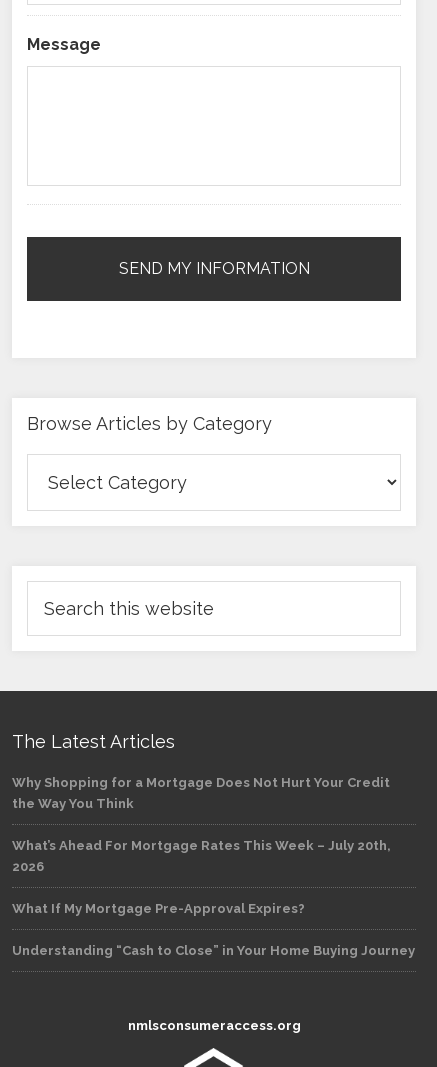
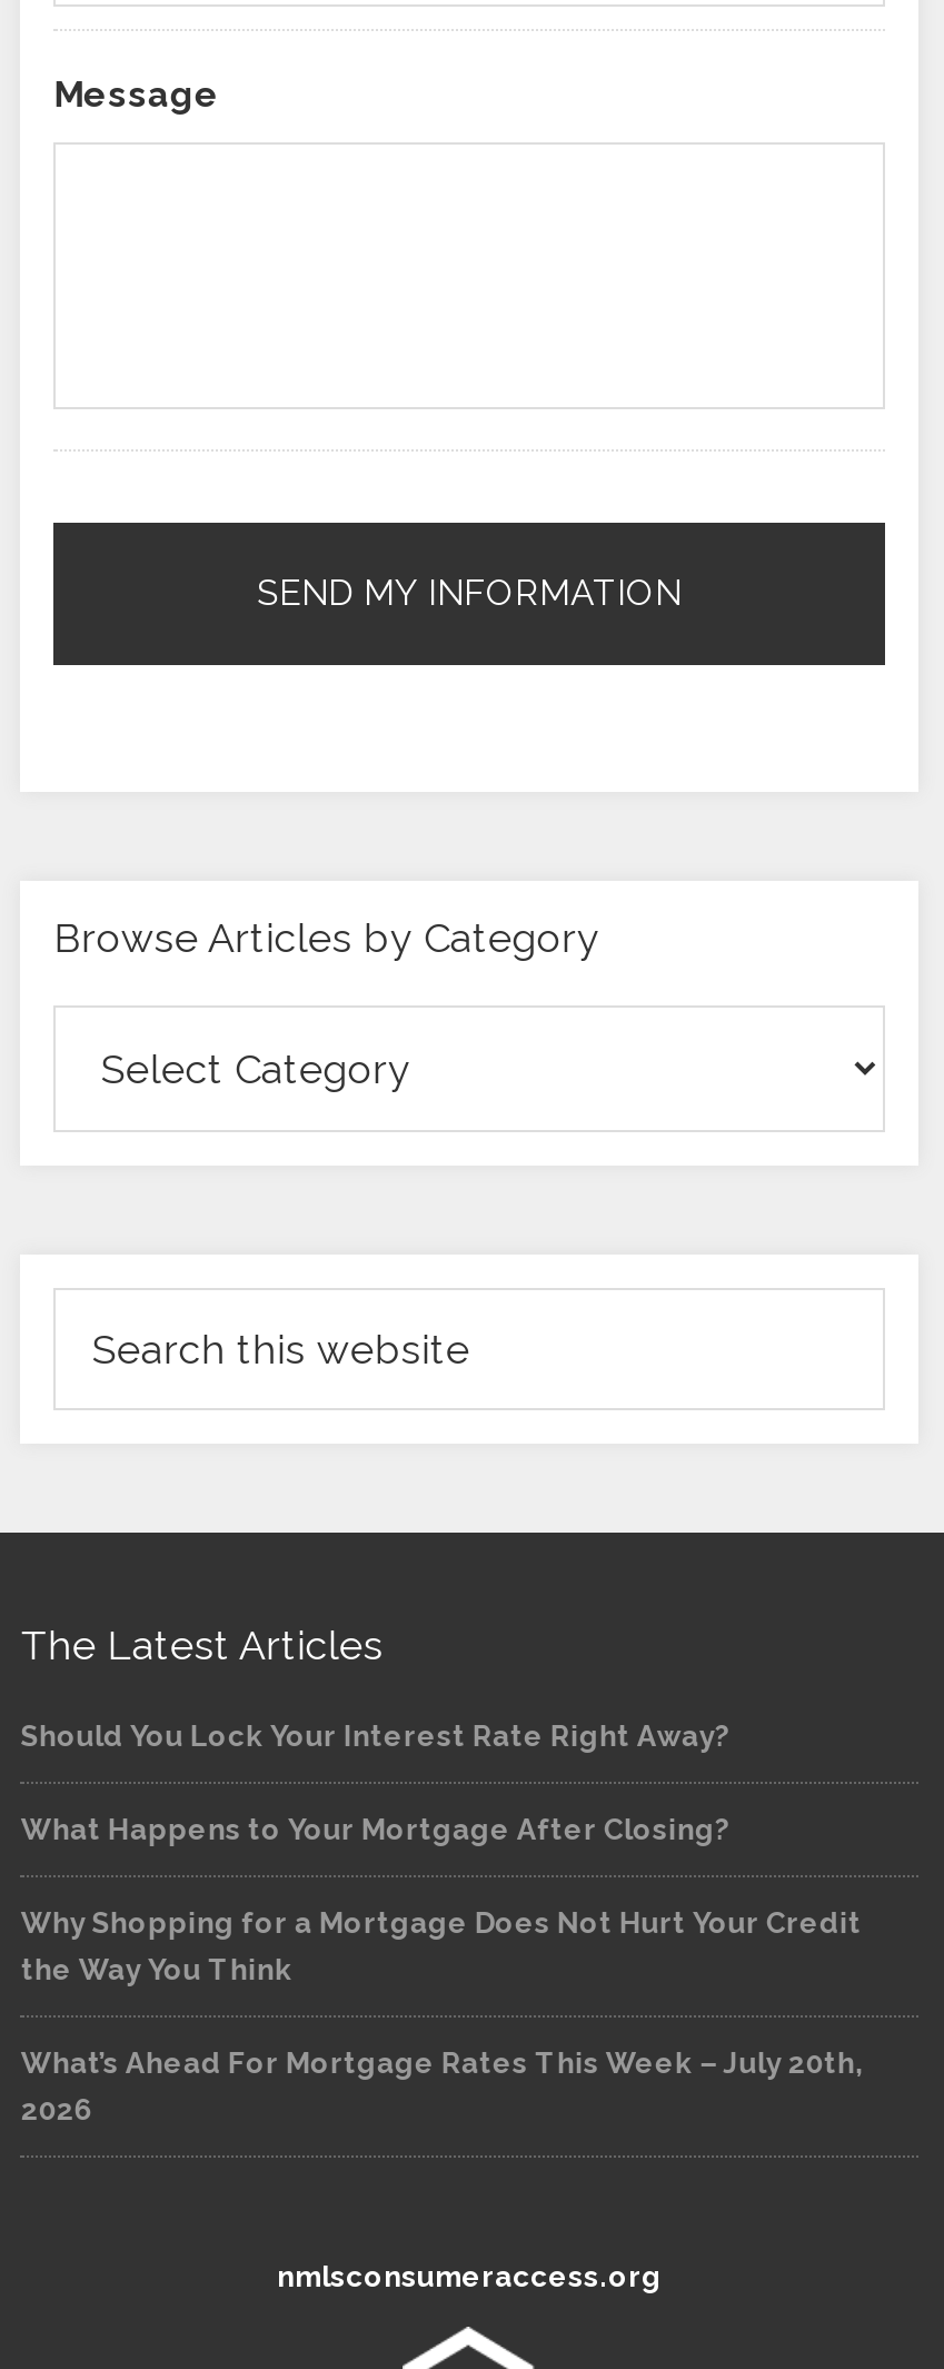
+ Should You Lock Your Interest Rate Right Away?
+ What Happens to Your Mortgage After Closing?

moved down: Why Shopping for a Mortgage Does Not Hurt Your Credit | the Way You Think | What’s Ahead For Mortgage Rates This Week – July 20th, | 2026

- What If My Mortgage Pre-Approval Expires?
- Understanding “Cash to Close” in Your Home Buying Journey
